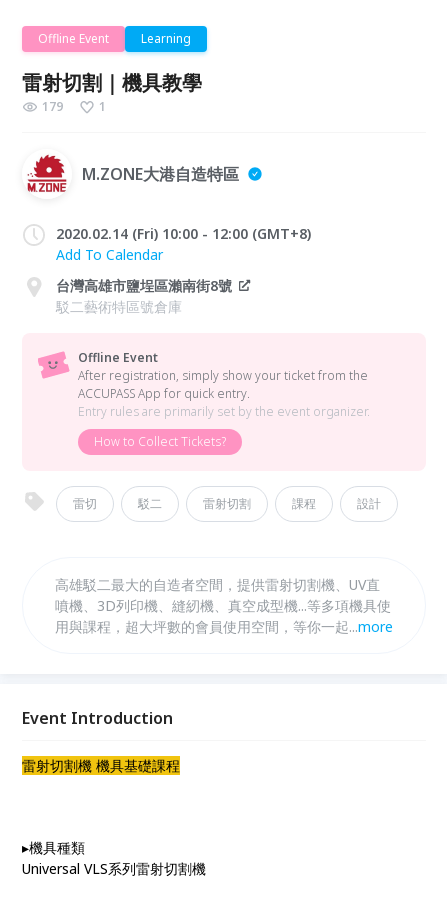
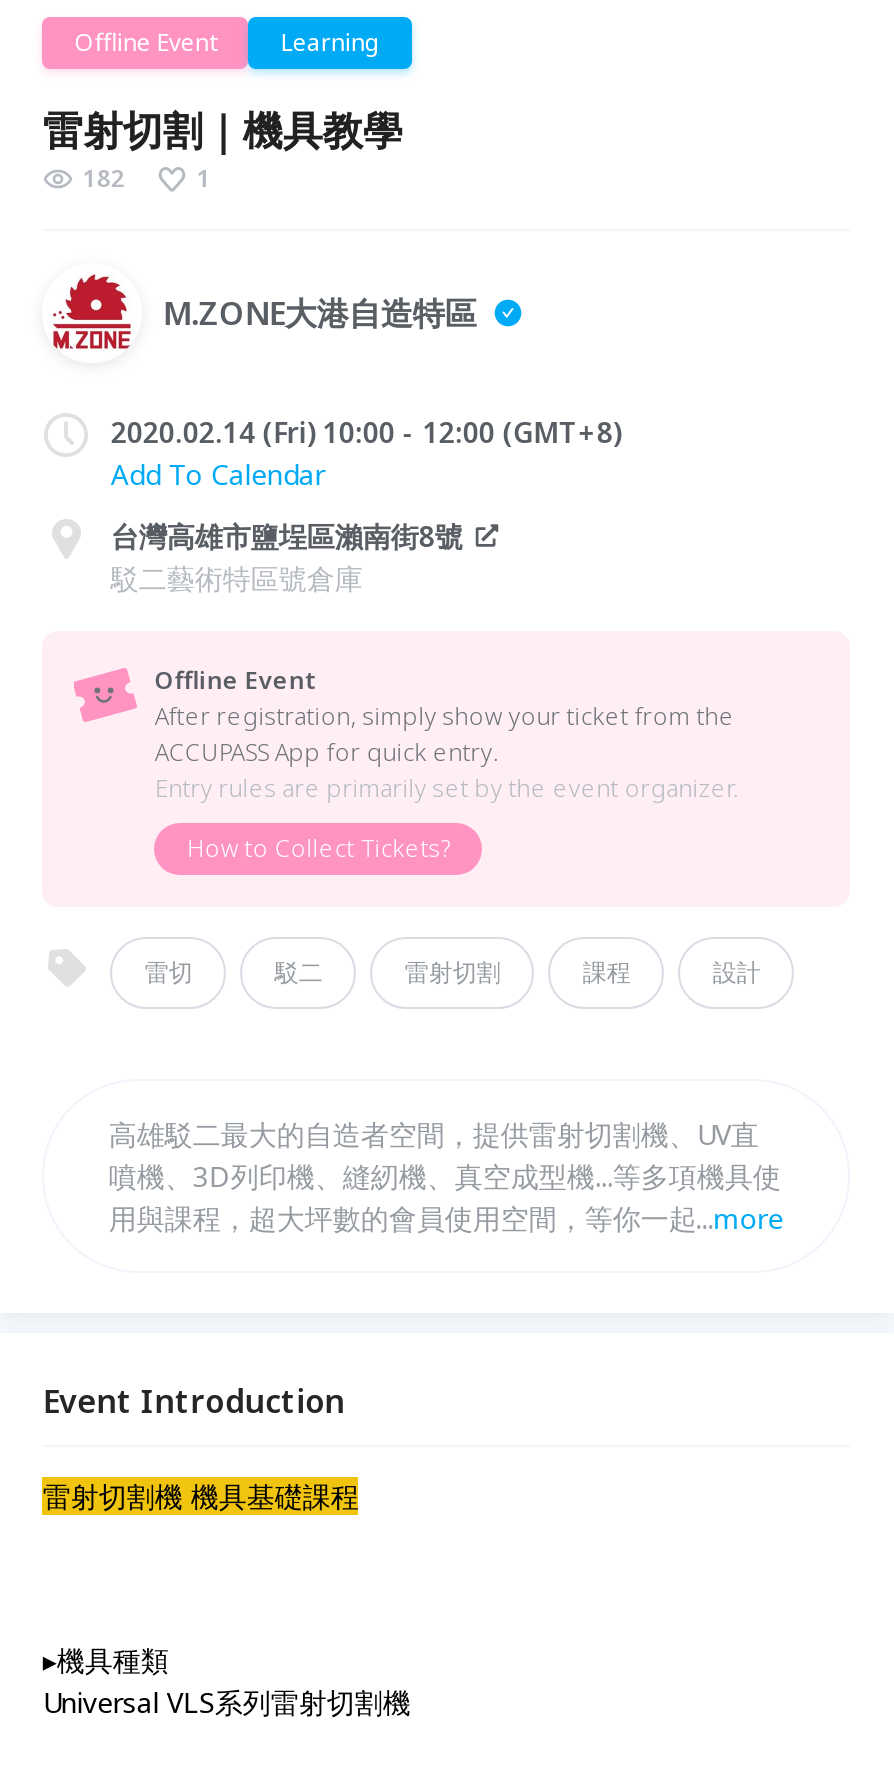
- 179
+ 182
